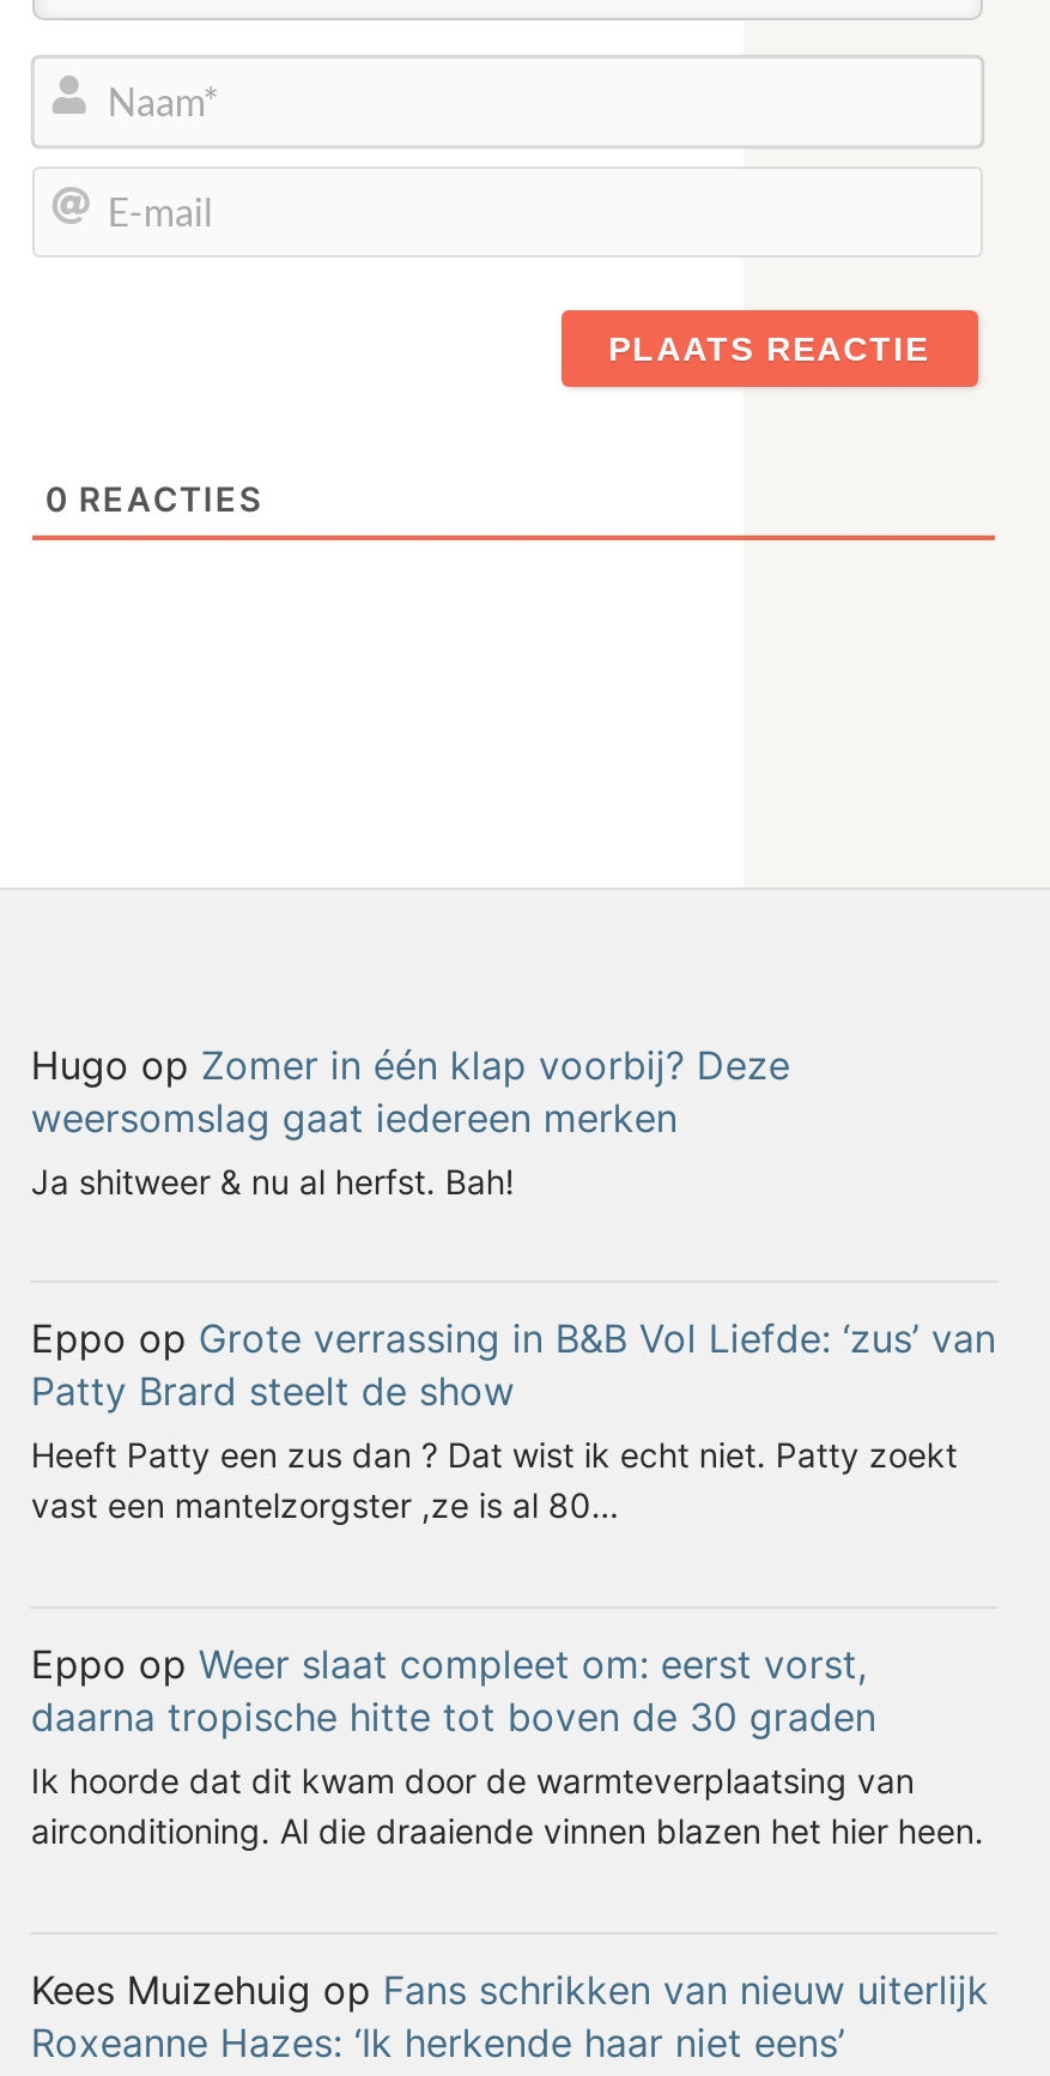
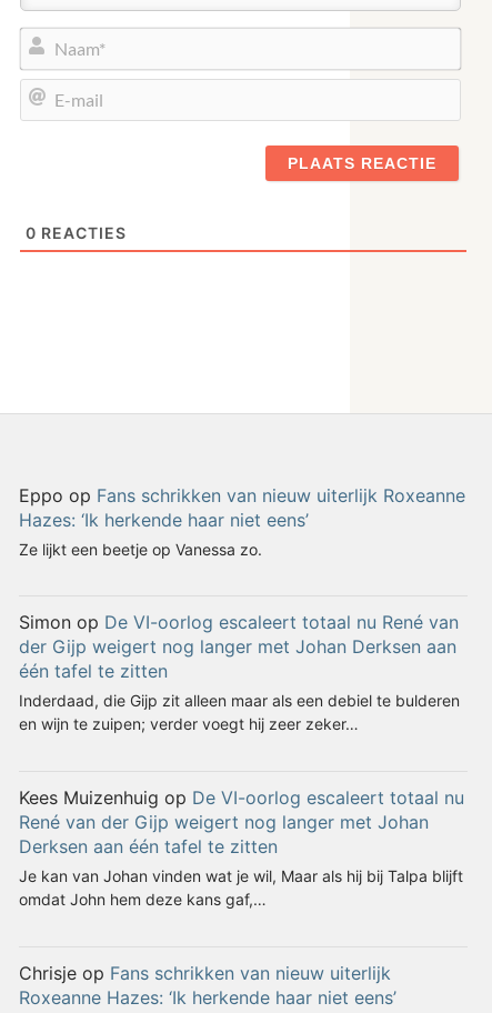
- Hugo op Zomer in één klap voorbij? Deze
- weersomslag gaat iedereen merken
- Ja shitweer & nu al herfst. Bah!
+ Eppo op Fans schrikken van nieuw uiterlijk Roxeanne
+ Hazes: ‘Ik herkende haar niet eens’
+ Ze lijkt een beetje op Vanessa zo.

- Eppo op Grote verrassing in B&B Vol Liefde: ‘zus’ van
- Patty Brard steelt de show
- Heeft Patty een zus dan ? Dat wist ik echt niet. Patty zoekt
- vast een mantelzorgster ,ze is al 80…
+ Simon op De VI-oorlog escaleert totaal nu René van
+ der Gijp weigert nog langer met Johan Derksen aan
+ één tafel te zitten
+ Inderdaad, die Gijp zit alleen maar als een debiel te bulderen
+ en wijn te zuipen; verder voegt hij zeer zeker…

- Eppo op Weer slaat compleet om: eerst vorst,
- daarna tropische hitte tot boven de 30 graden
- Ik hoorde dat dit kwam door de warmteverplaatsing van
- airconditioning. Al die draaiende vinnen blazen het hier heen.
+ Kees Muizenhuig op De VI-oorlog escaleert totaal nu
+ René van der Gijp weigert nog langer met Johan
+ Derksen aan één tafel te zitten
+ Je kan van Johan vinden wat je wil, Maar als hij bij Talpa blijft
+ omdat John hem deze kans gaf,…

- Kees Muizehuig op Fans schrikken van nieuw uiterlijk
+ Chrisje op Fans schrikken van nieuw uiterlijk
